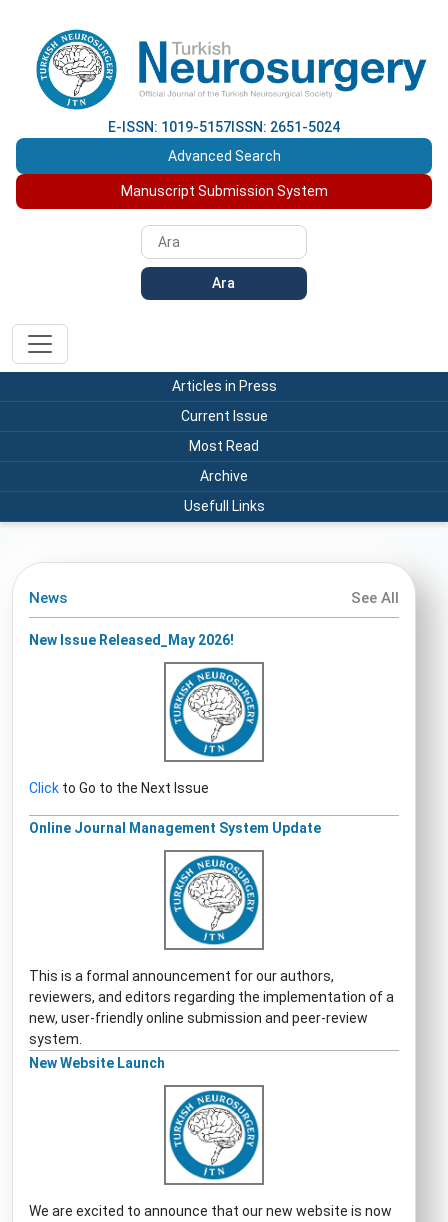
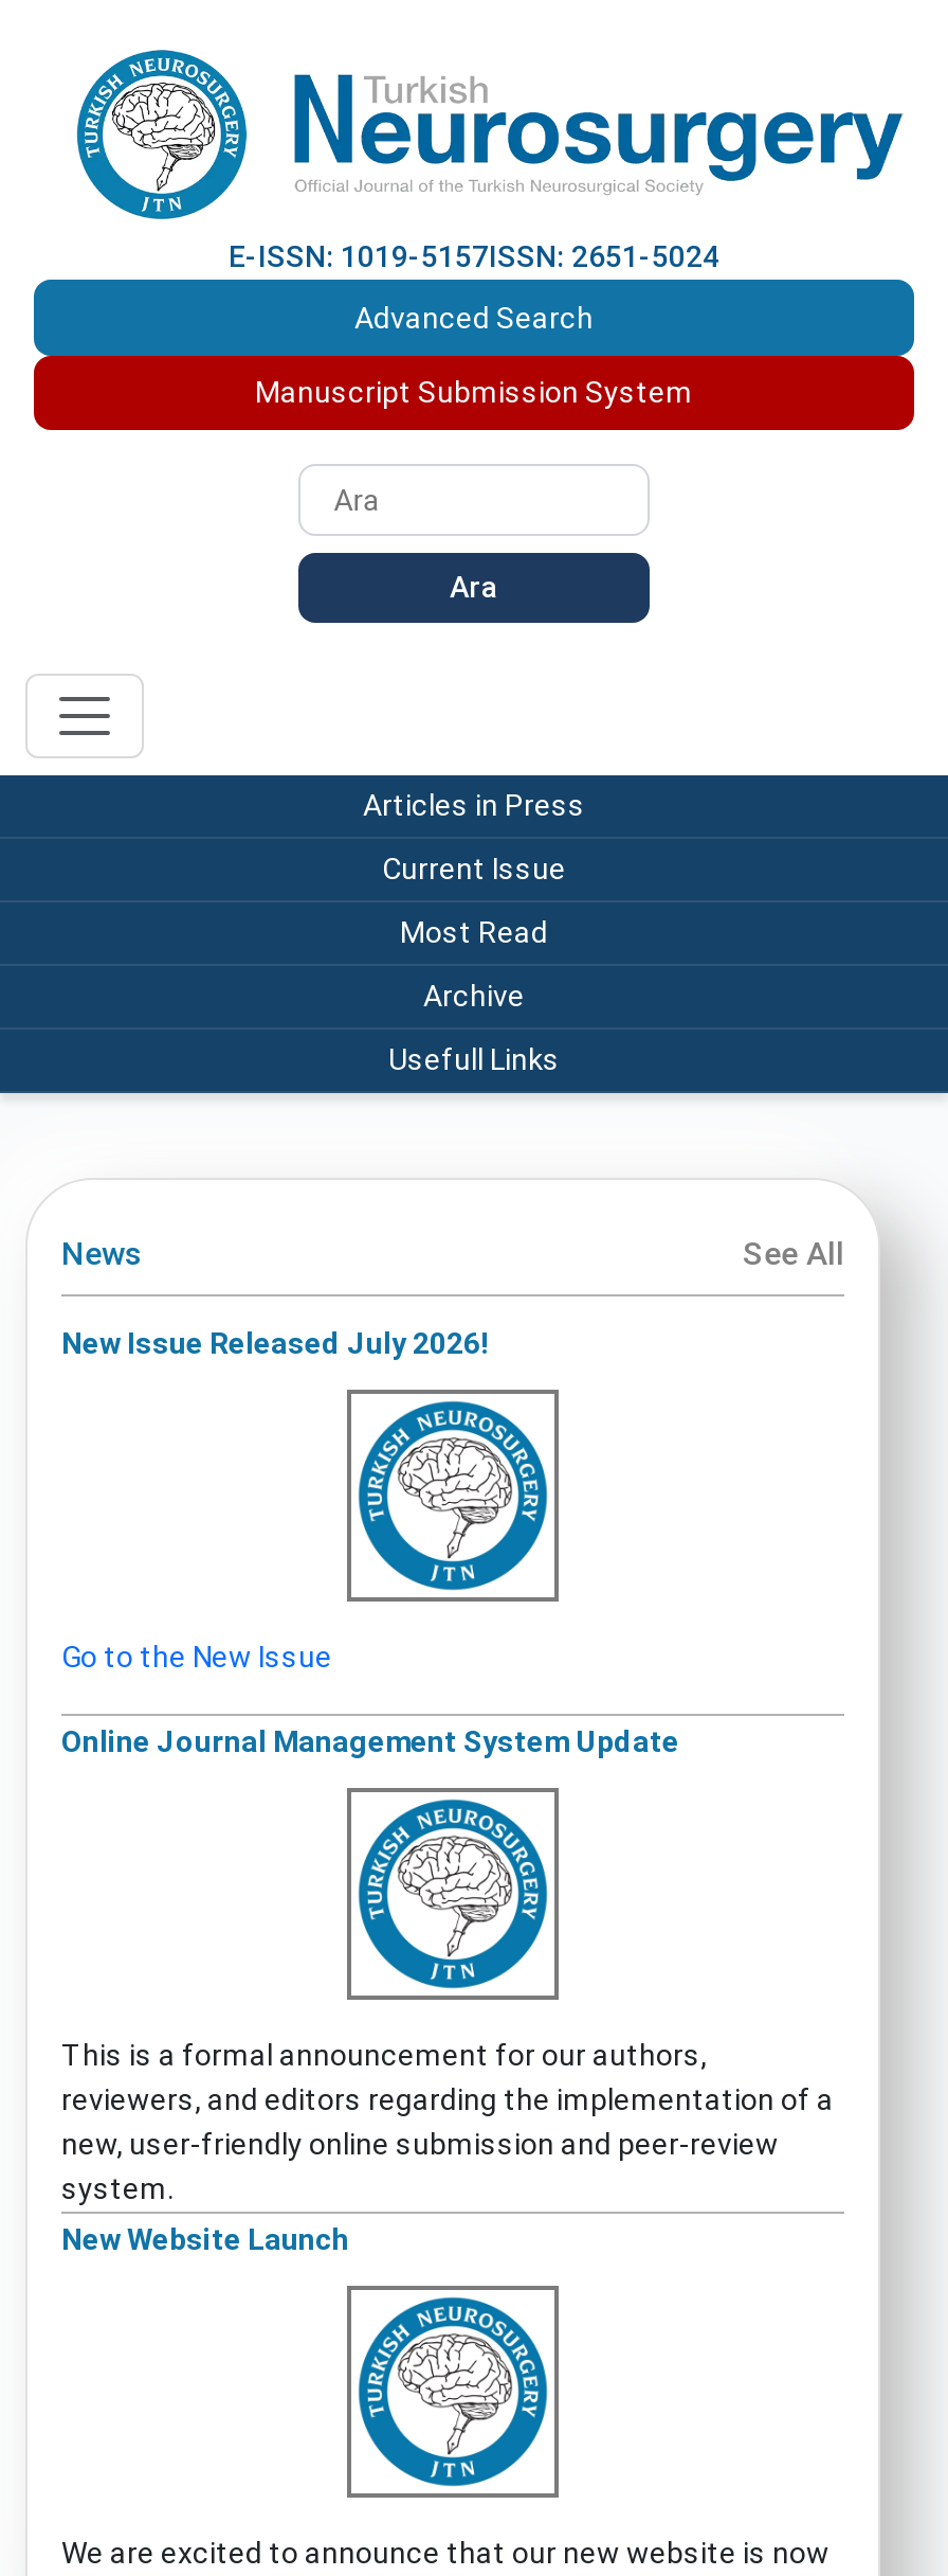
- New Issue Released_May 2026!
+ New Issue Released July 2026!

- Click to Go to the Next Issue
+ Go to the New Issue
